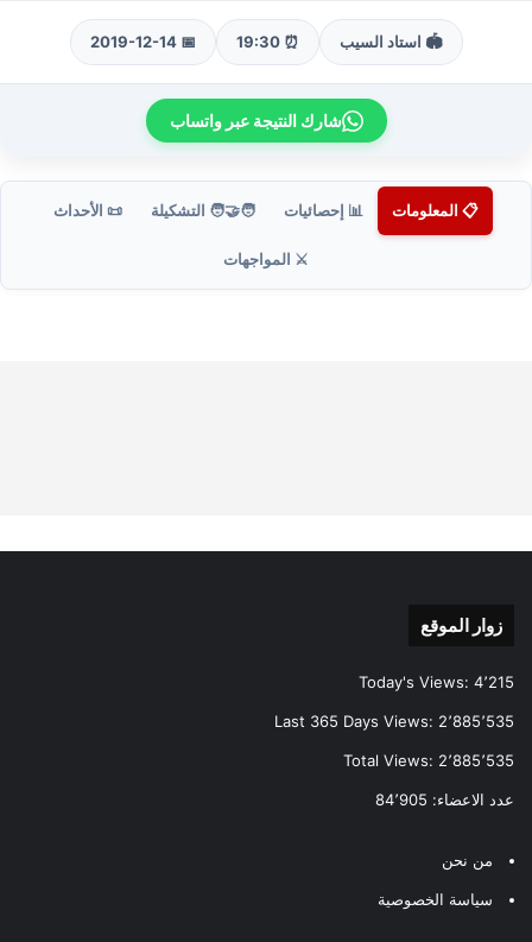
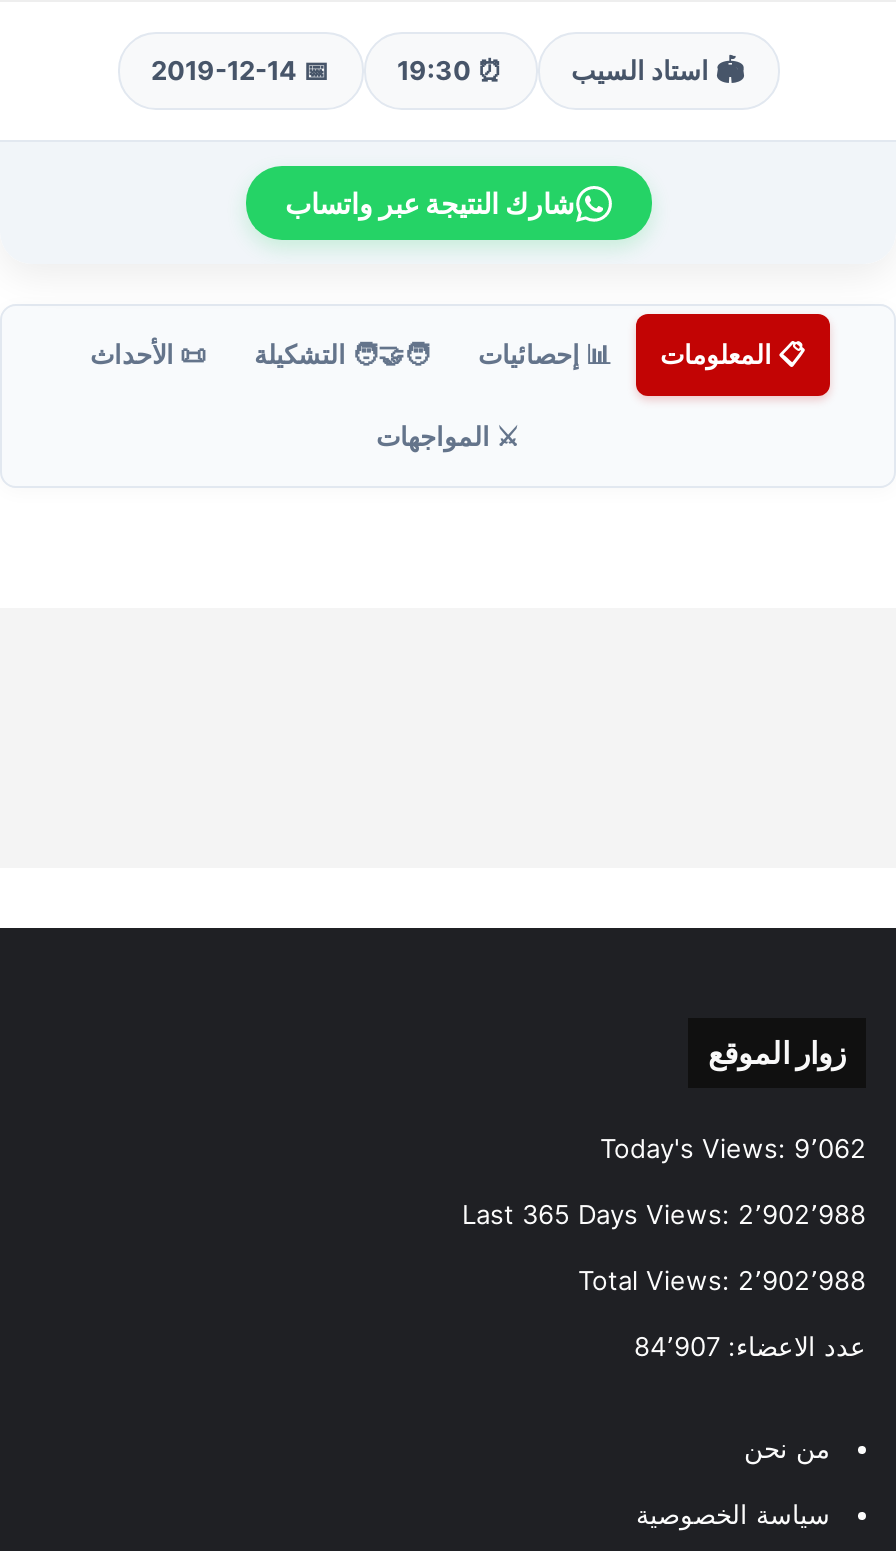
- Today's Views: 4٬215
+ Today's Views: 9٬062

- Last 365 Days Views: 2٬885٬535
+ Last 365 Days Views: 2٬902٬988

- Total Views: 2٬885٬535
+ Total Views: 2٬902٬988

- عدد الاعضاء: 84٬905
+ عدد الاعضاء: 84٬907
